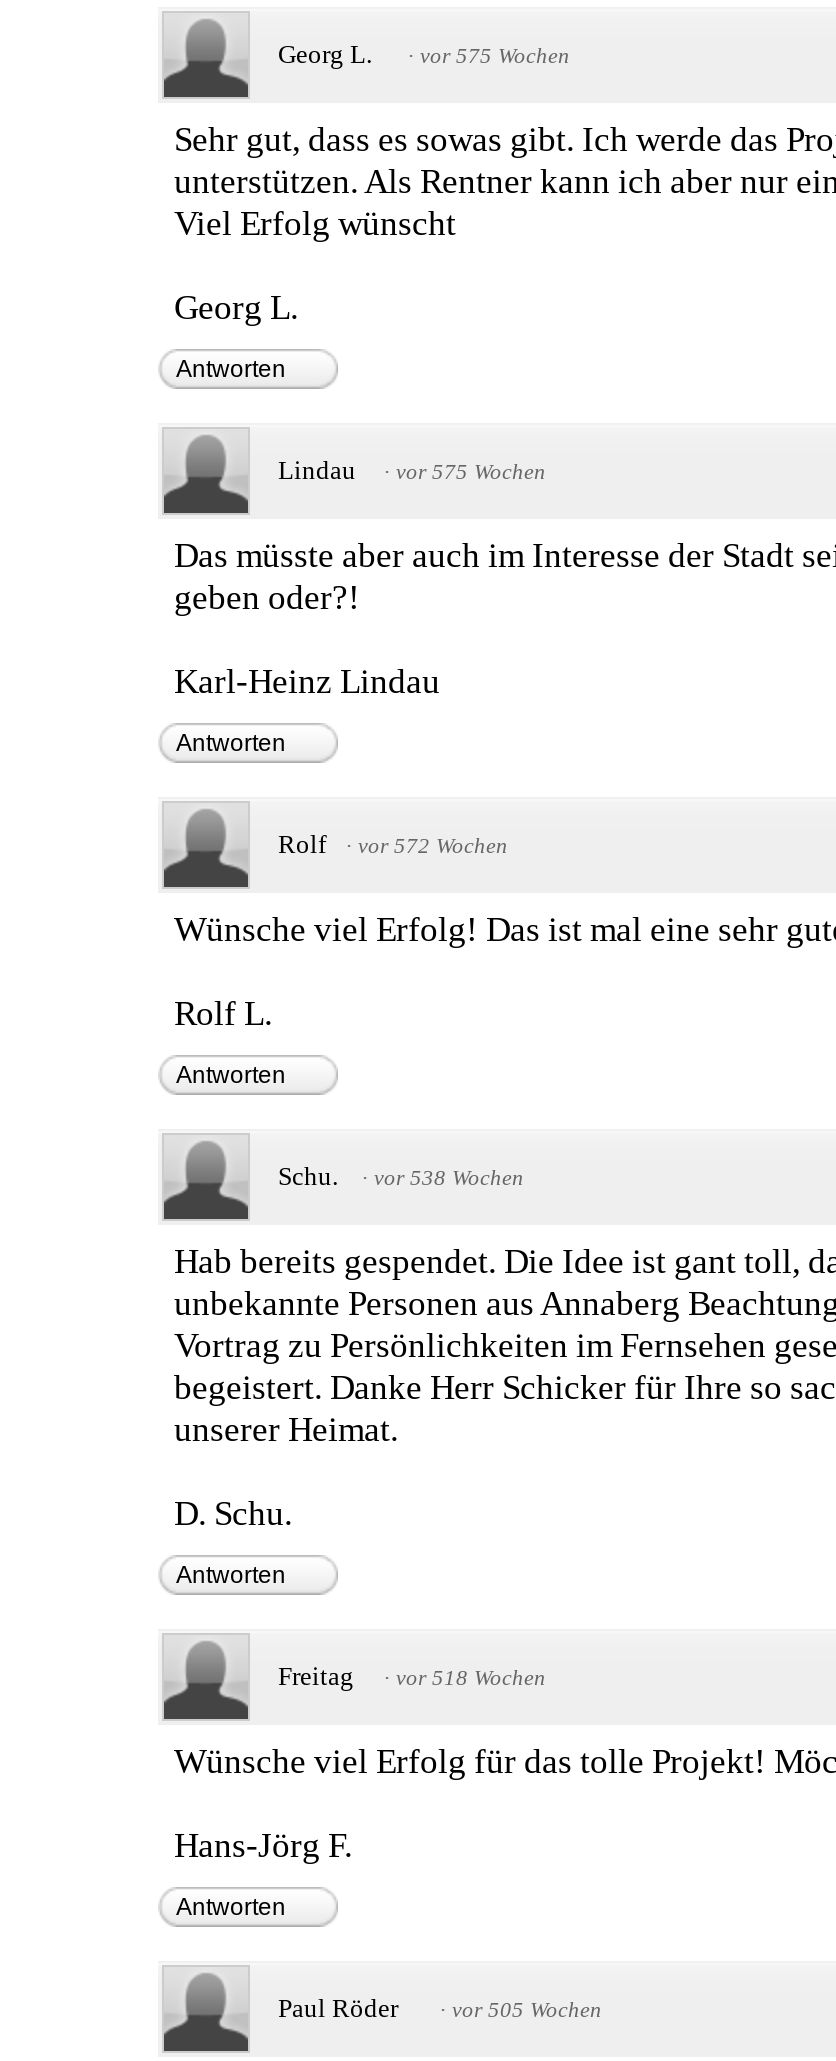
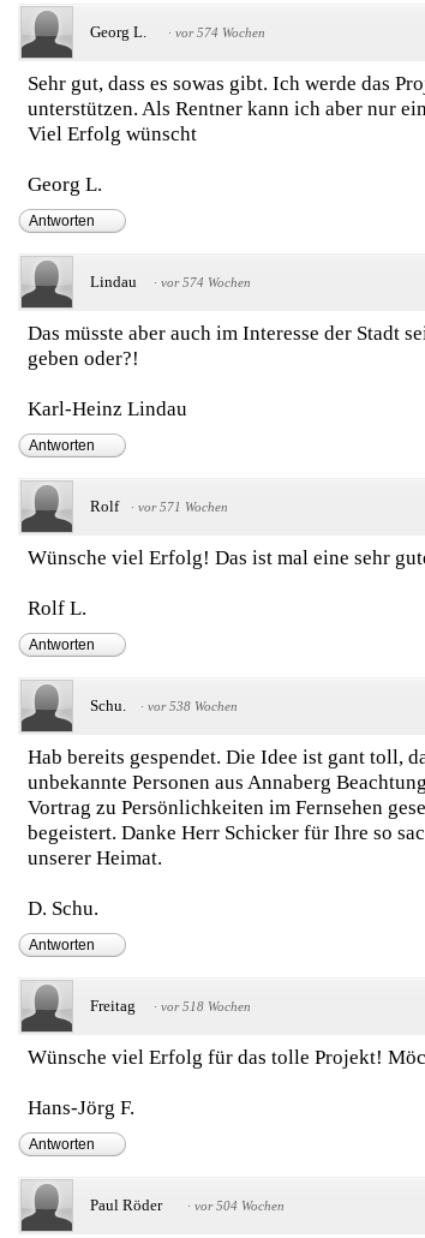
- Georg L. · vor 575 Wochen
+ Georg L. · vor 574 Wochen

- Lindau · vor 575 Wochen
+ Lindau · vor 574 Wochen

- Rolf · vor 572 Wochen
+ Rolf · vor 571 Wochen

- Paul Röder · vor 505 Wochen
+ Paul Röder · vor 504 Wochen
